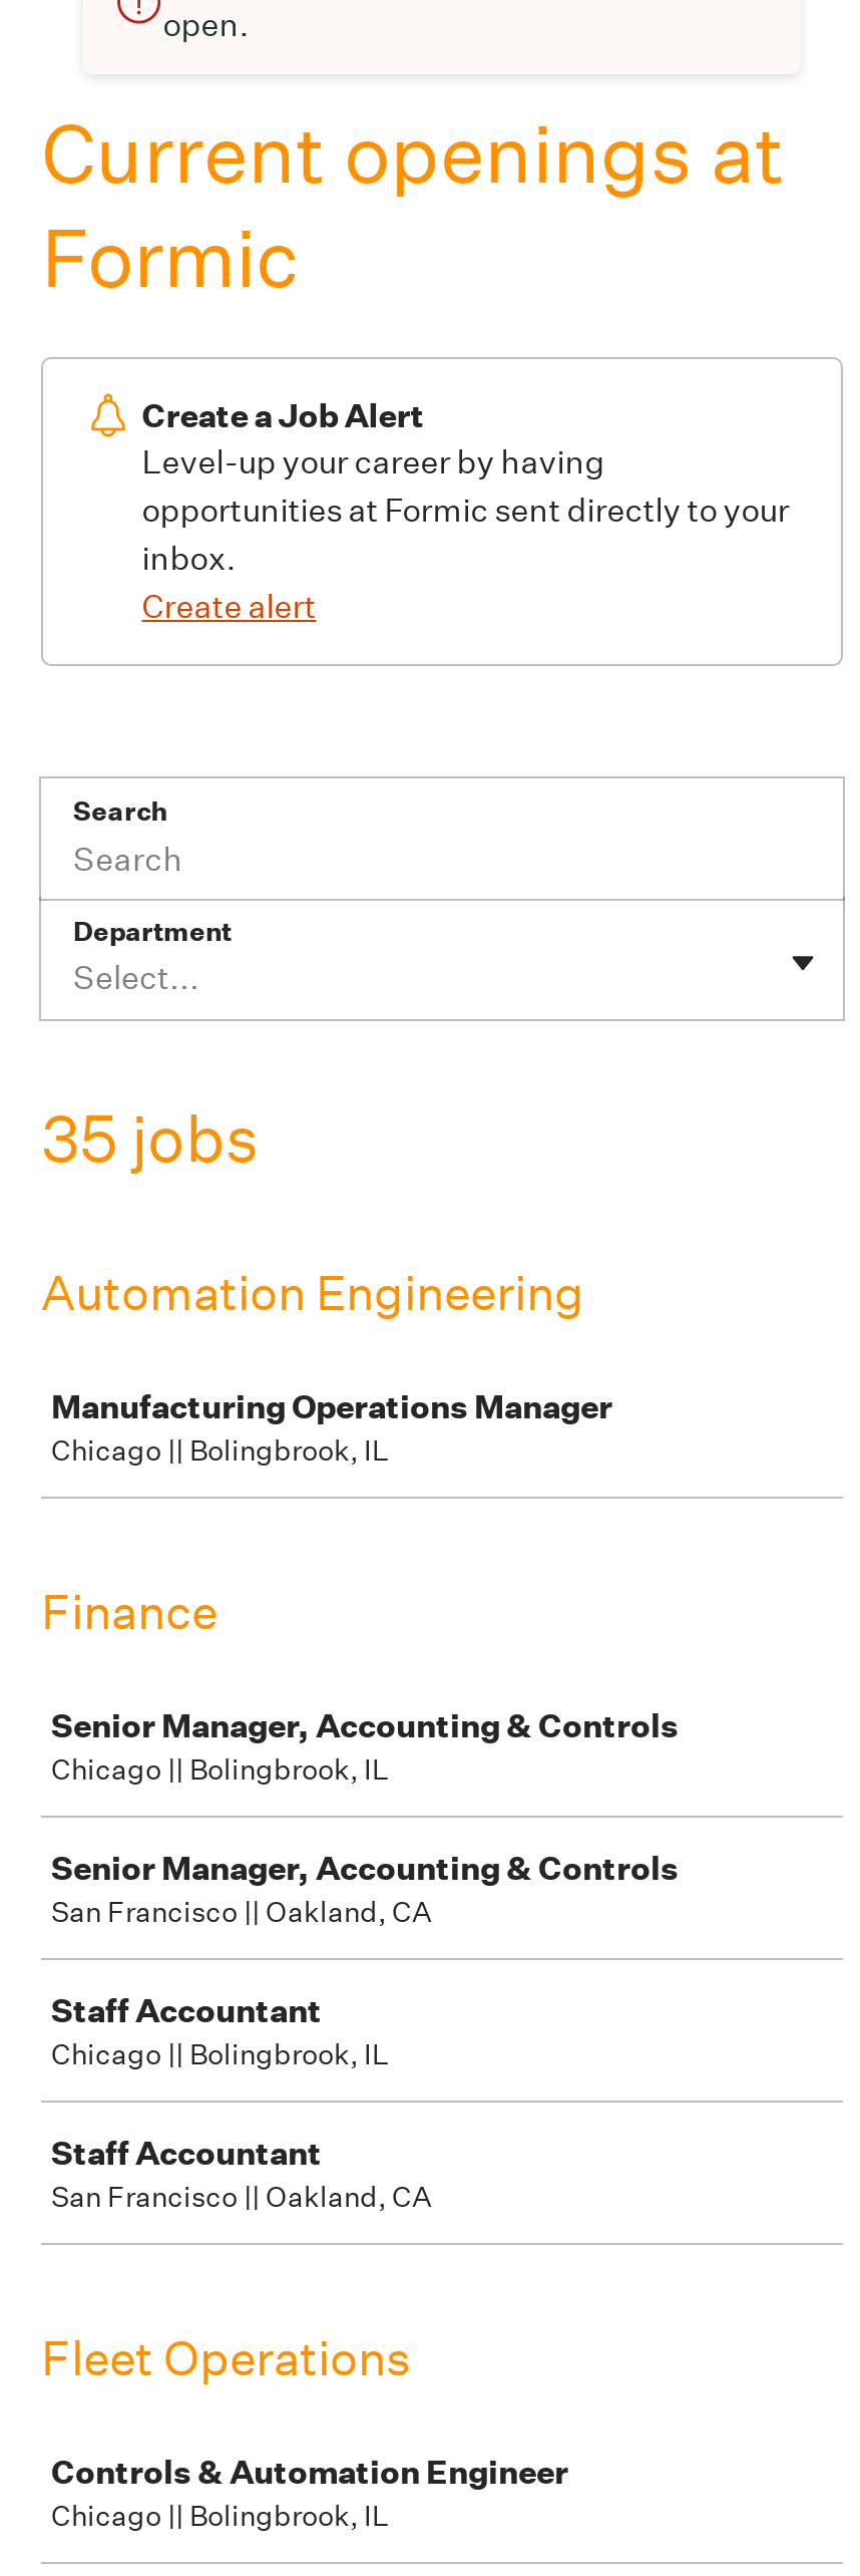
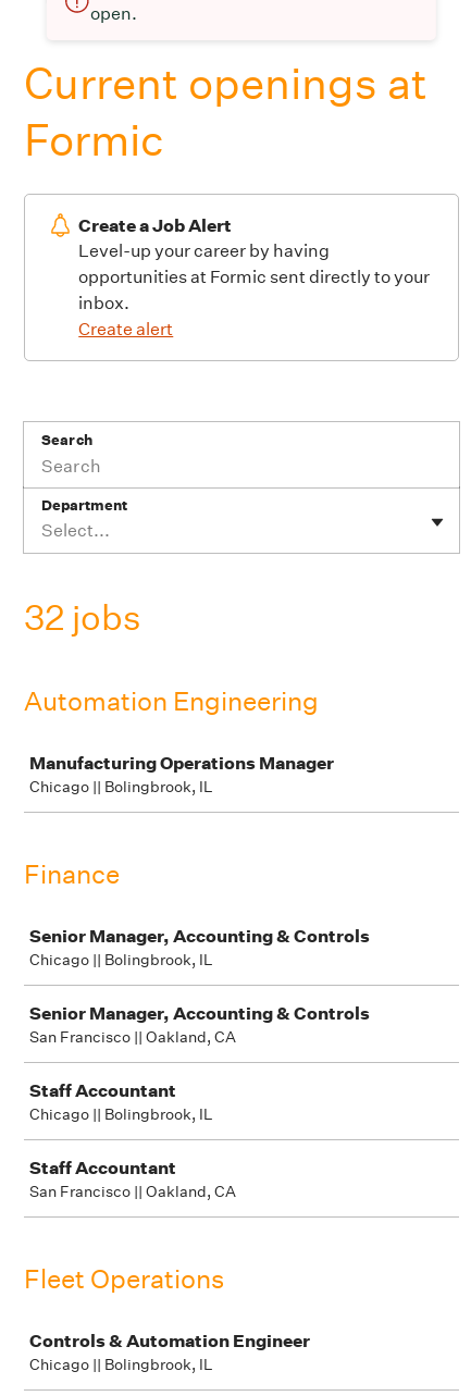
- 35 jobs
+ 32 jobs
